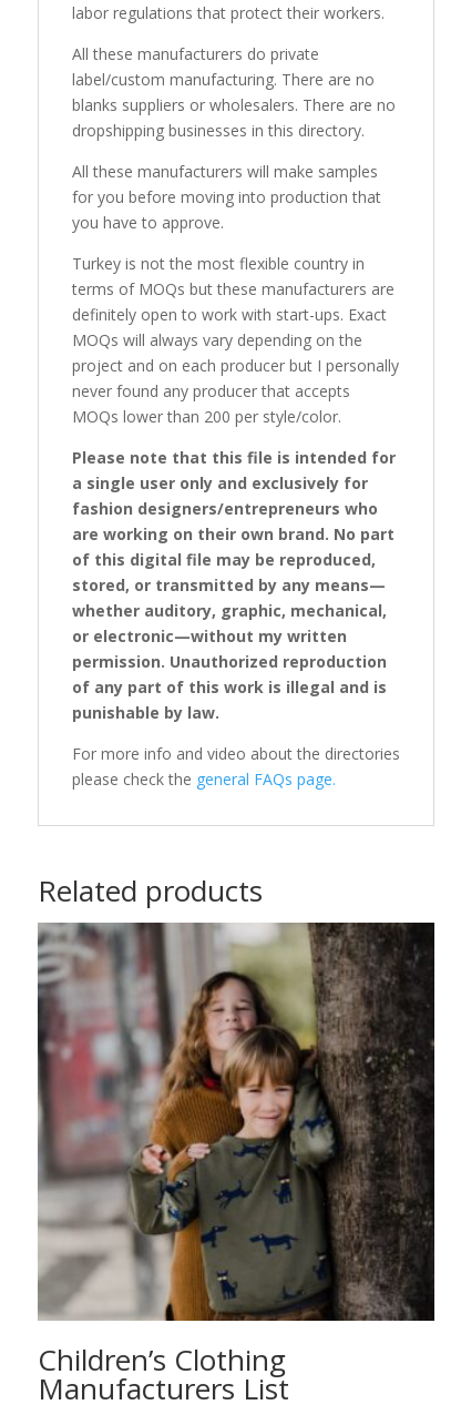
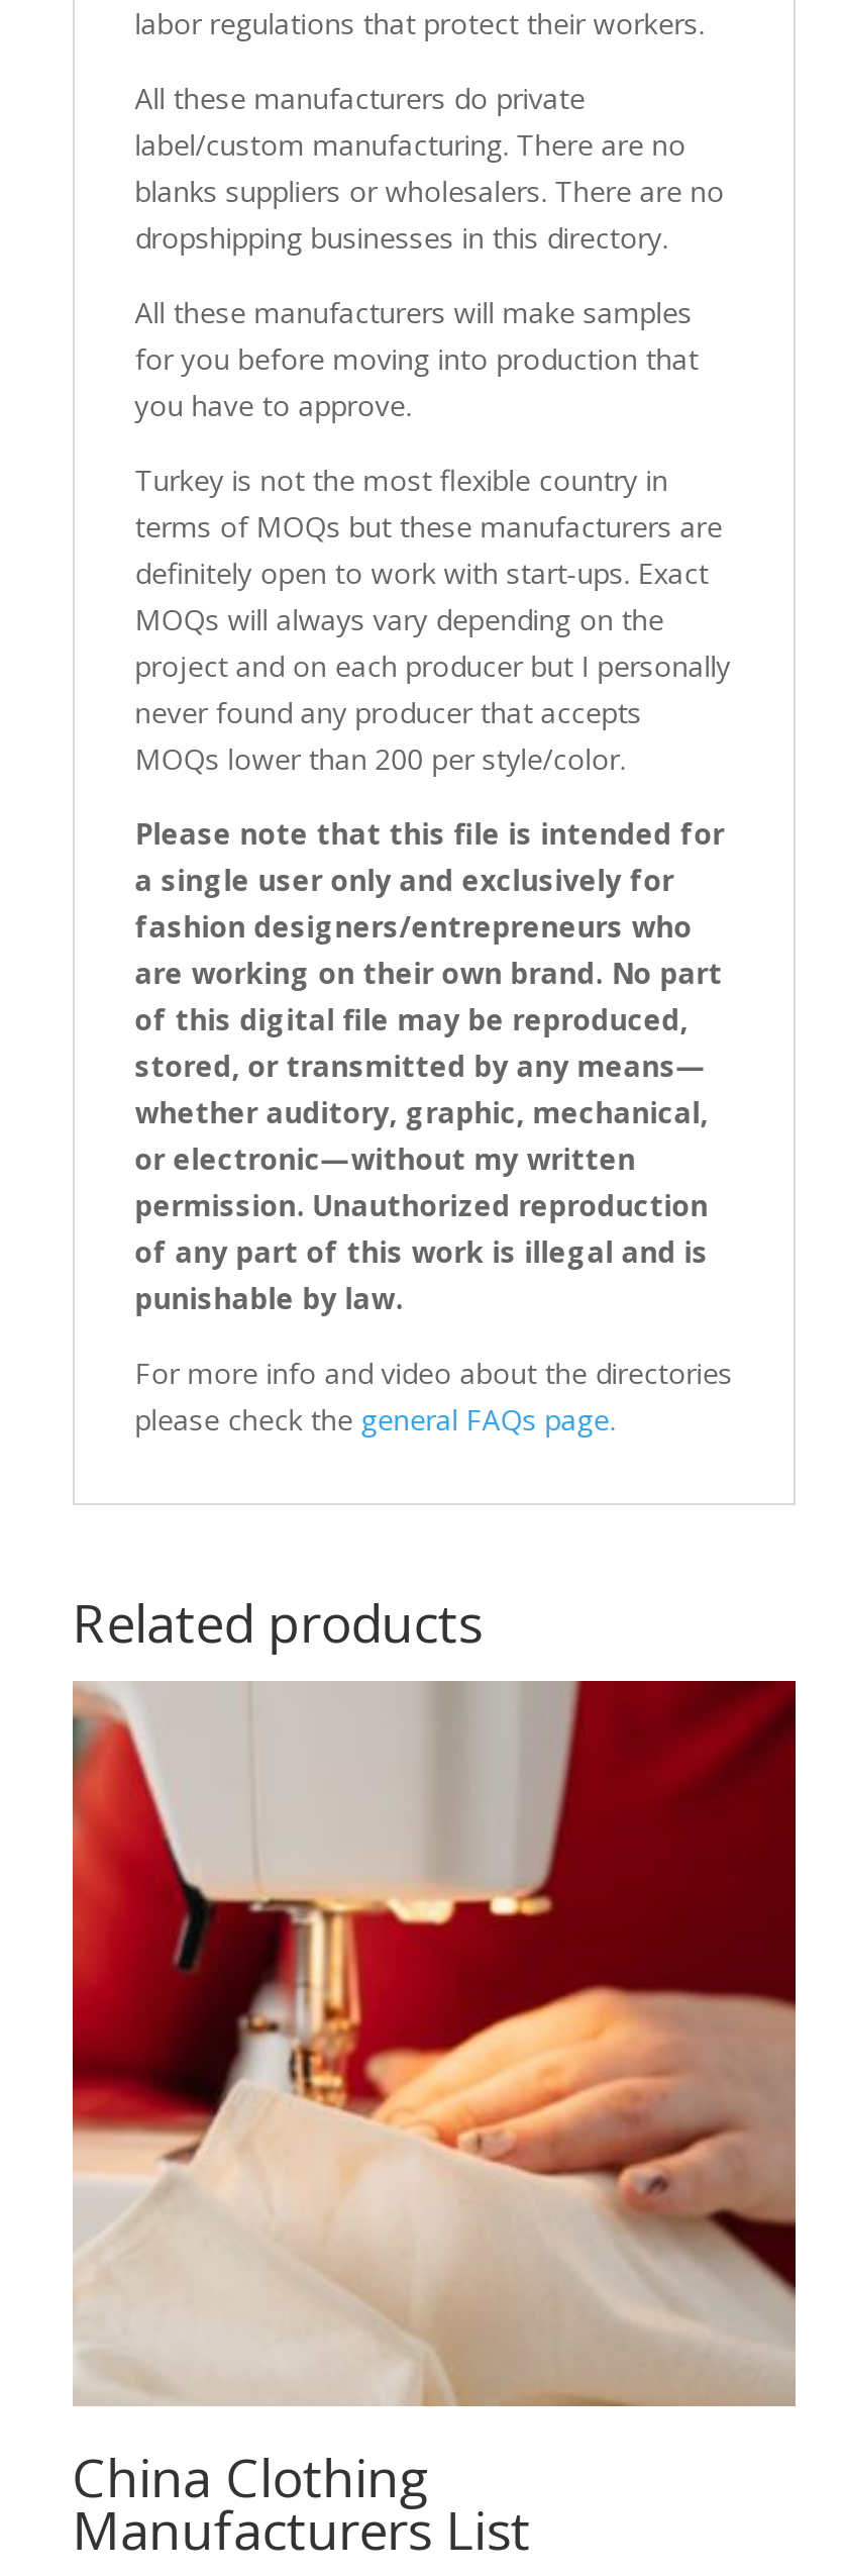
- [image]
- Children’s Clothing
+ [image]
+ China Clothing
